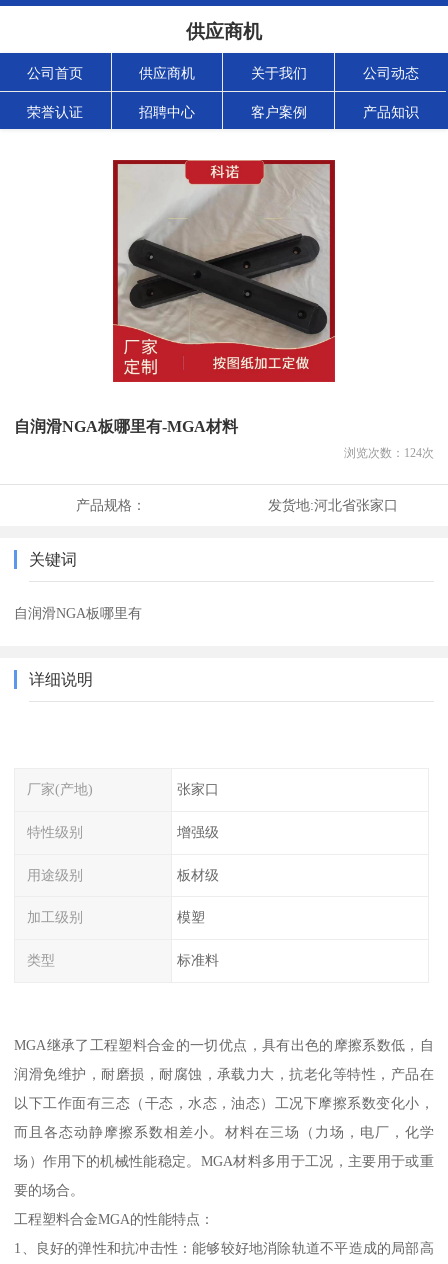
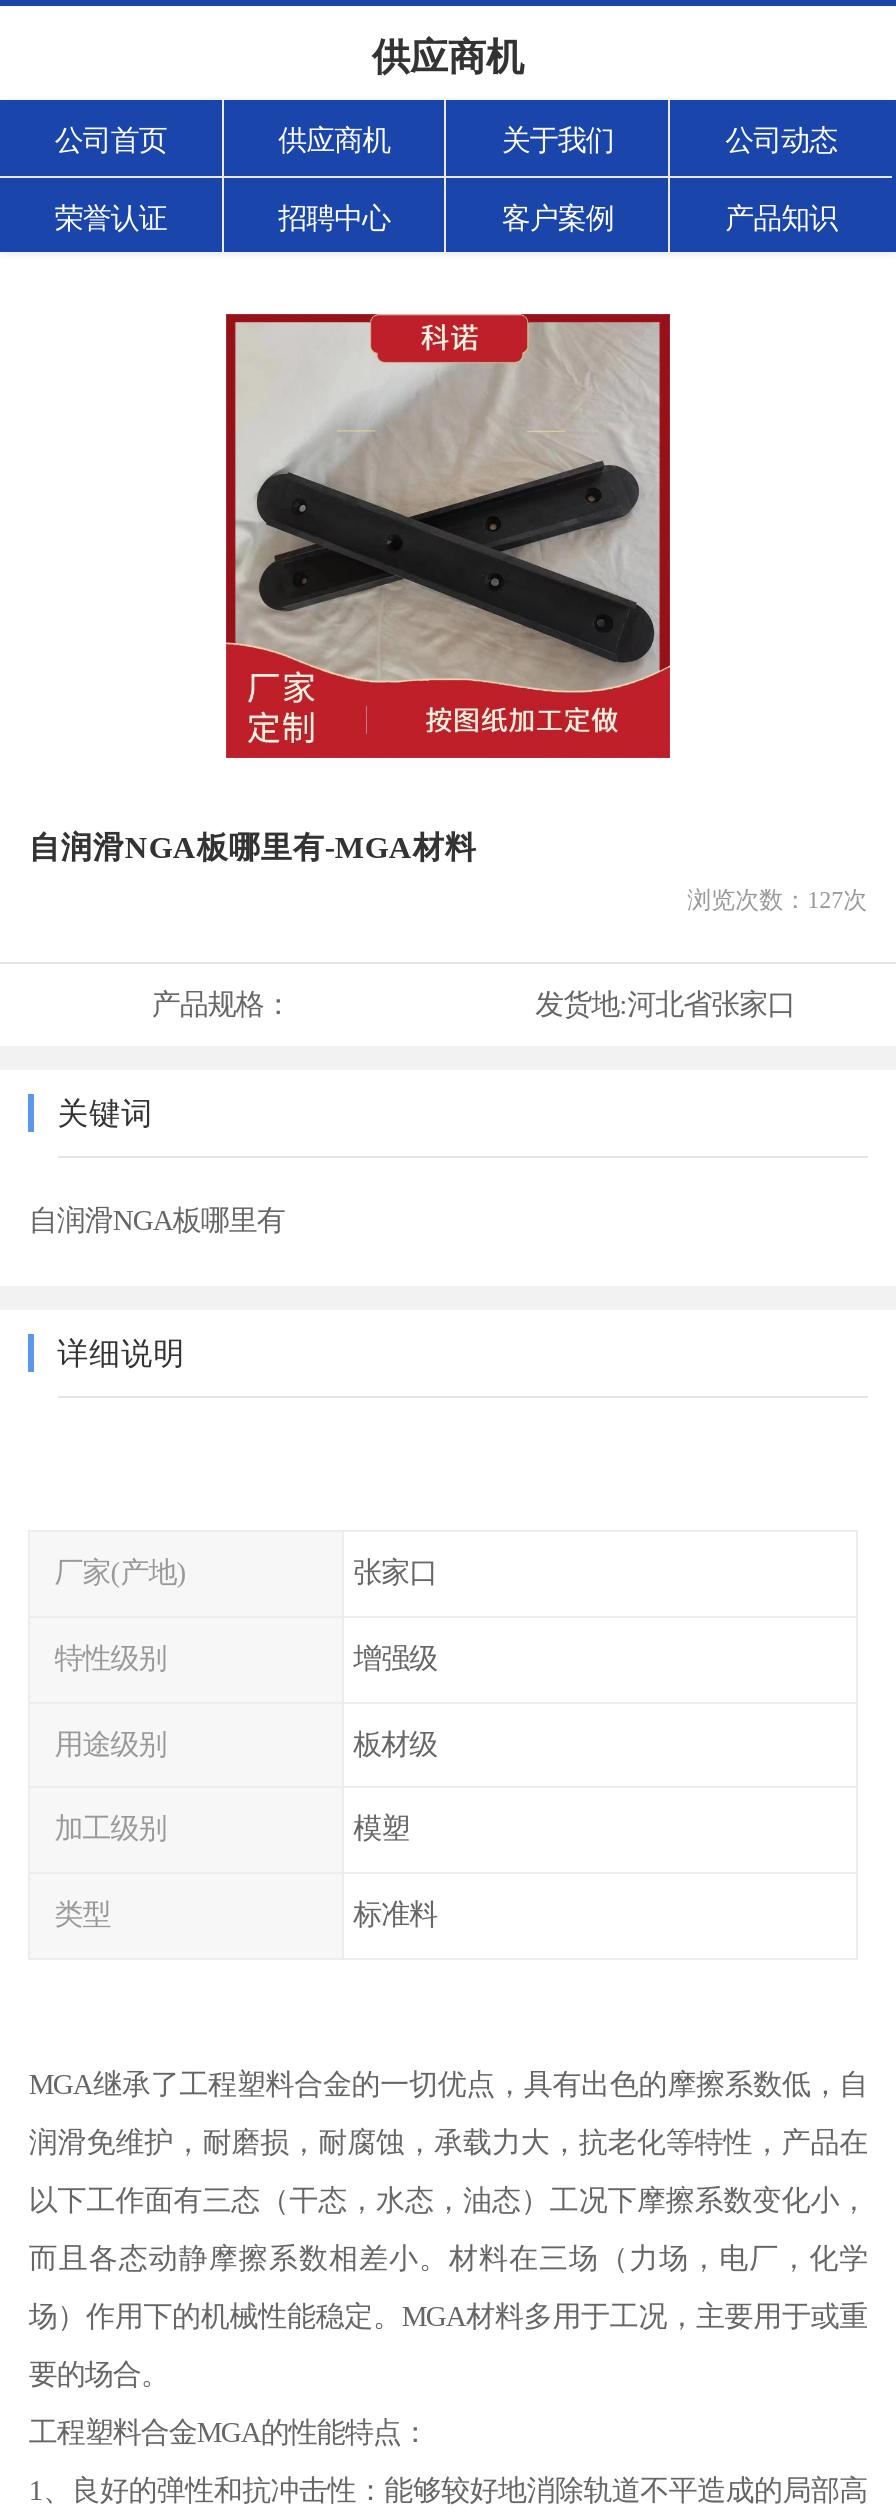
- 浏览次数：124次
+ 浏览次数：127次
